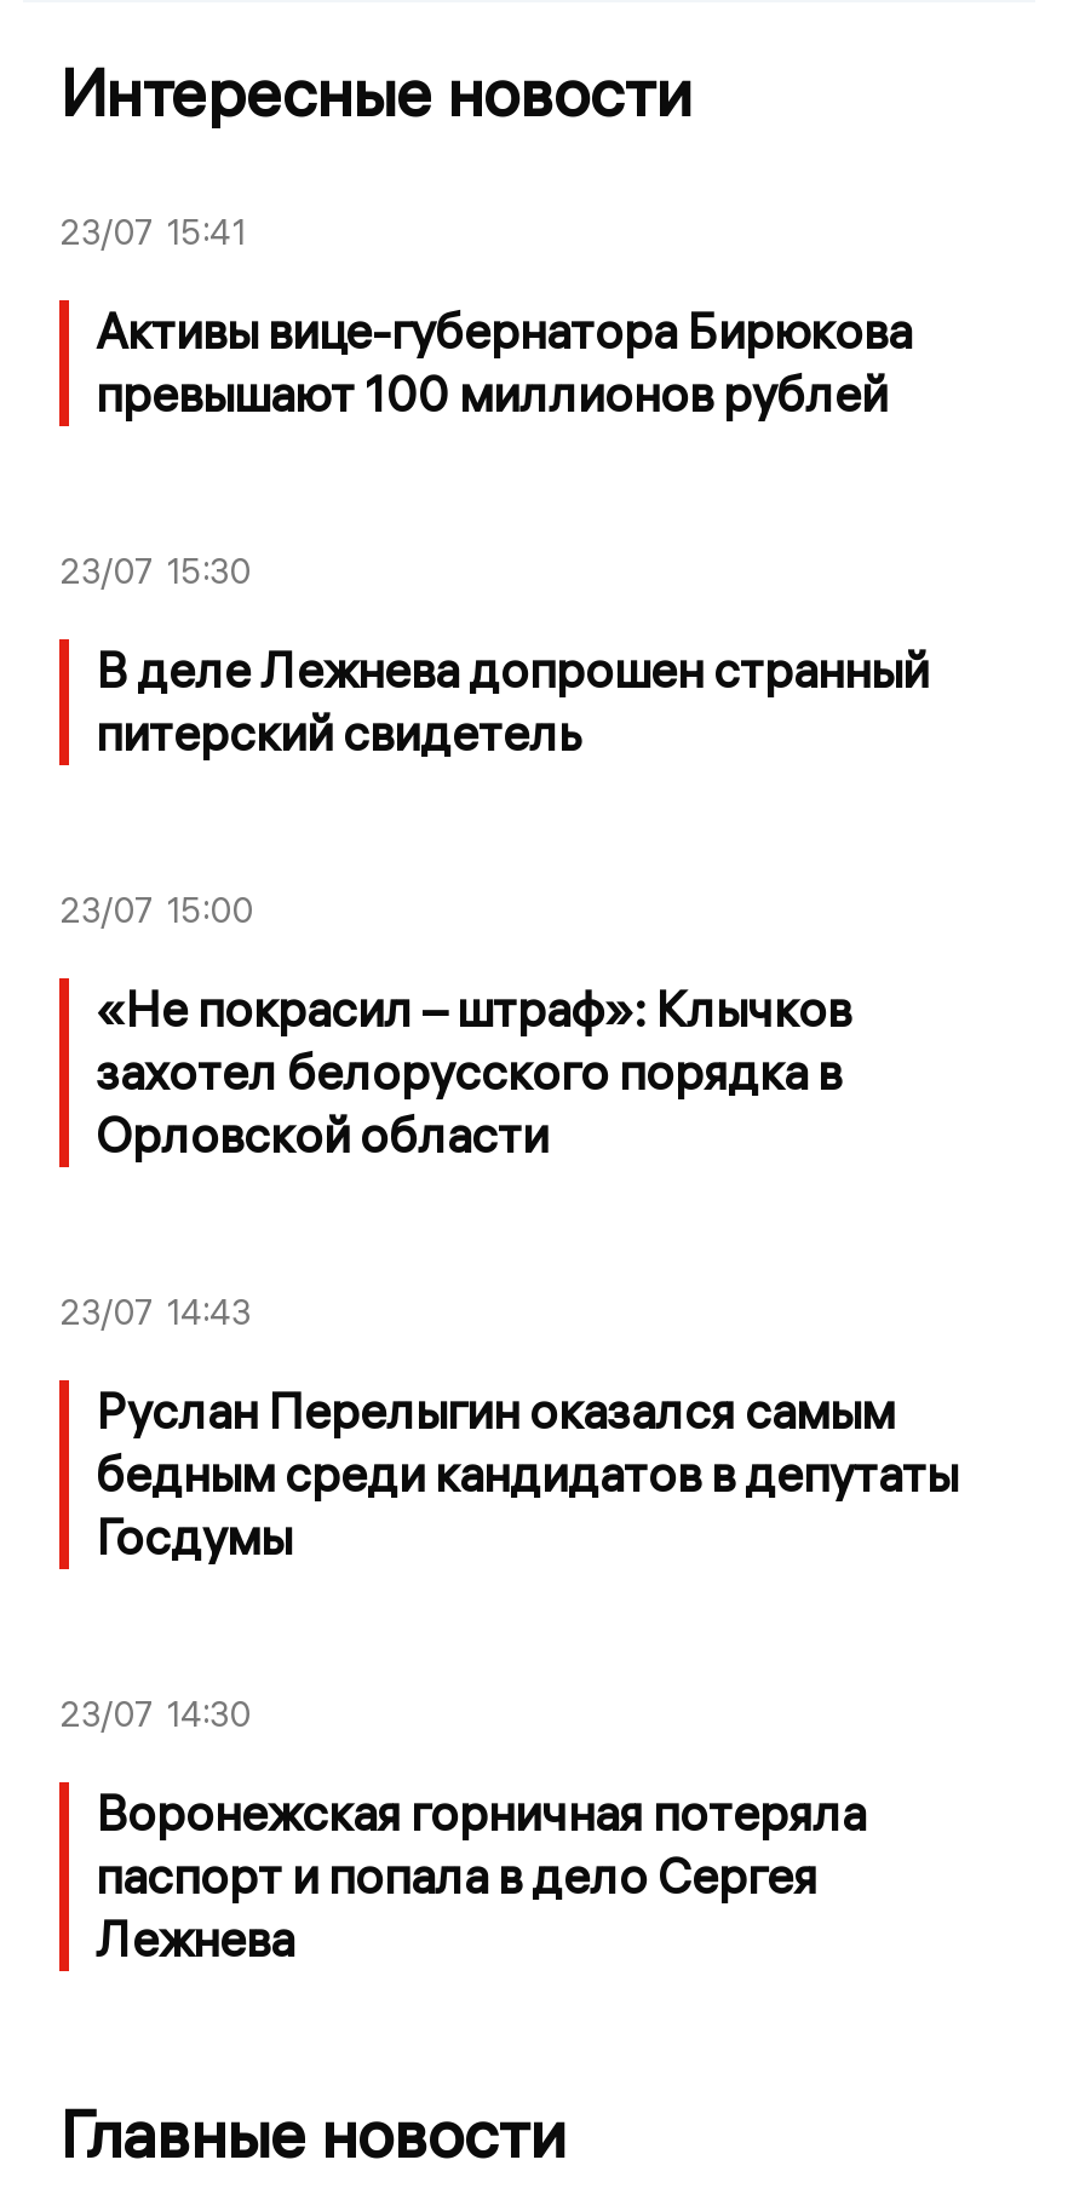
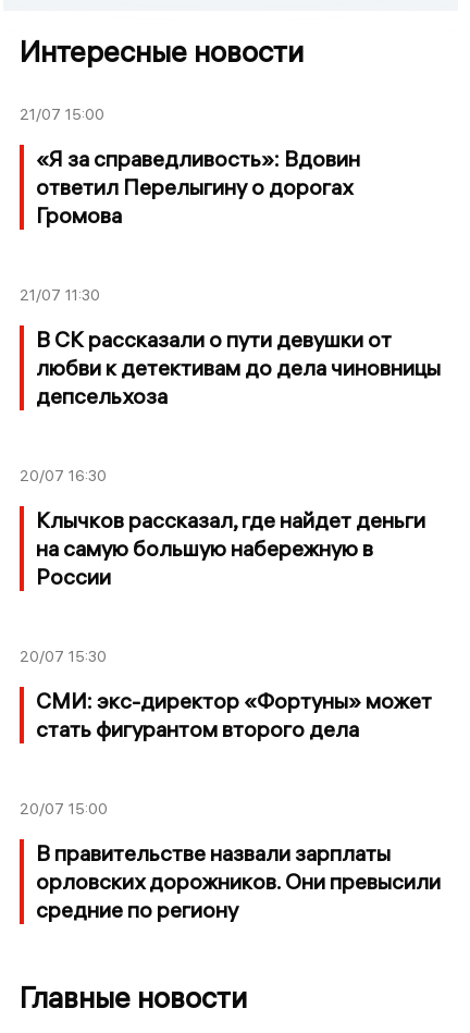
- 23/07 15:41
+ 21/07 15:00

- Активы вице-губернатора Бирюкова
- превышают 100 миллионов рублей
+ «Я за справедливость»: Вдовин
+ ответил Перелыгину о дорогах
+ Громова

- 23/07 15:30
+ 21/07 11:30

- В деле Лежнева допрошен странный
- питерский свидетель
+ В СК рассказали о пути девушки от
+ любви к детективам до дела чиновницы
+ депсельхоза

- 23/07 15:00
+ 20/07 16:30

- «Не покрасил – штраф»: Клычков
- захотел белорусского порядка в
- Орловской области
+ Клычков рассказал, где найдет деньги
+ на самую большую набережную в
+ России

- 23/07 14:43
+ 20/07 15:30

- Руслан Перелыгин оказался самым
- бедным среди кандидатов в депутаты
- Госдумы
+ СМИ: экс-директор «Фортуны» может
+ стать фигурантом второго дела

- 23/07 14:30
+ 20/07 15:00

- Воронежская горничная потеряла
- паспорт и попала в дело Сергея
- Лежнева
+ В правительстве назвали зарплаты
+ орловских дорожников. Они превысили
+ средние по региону
